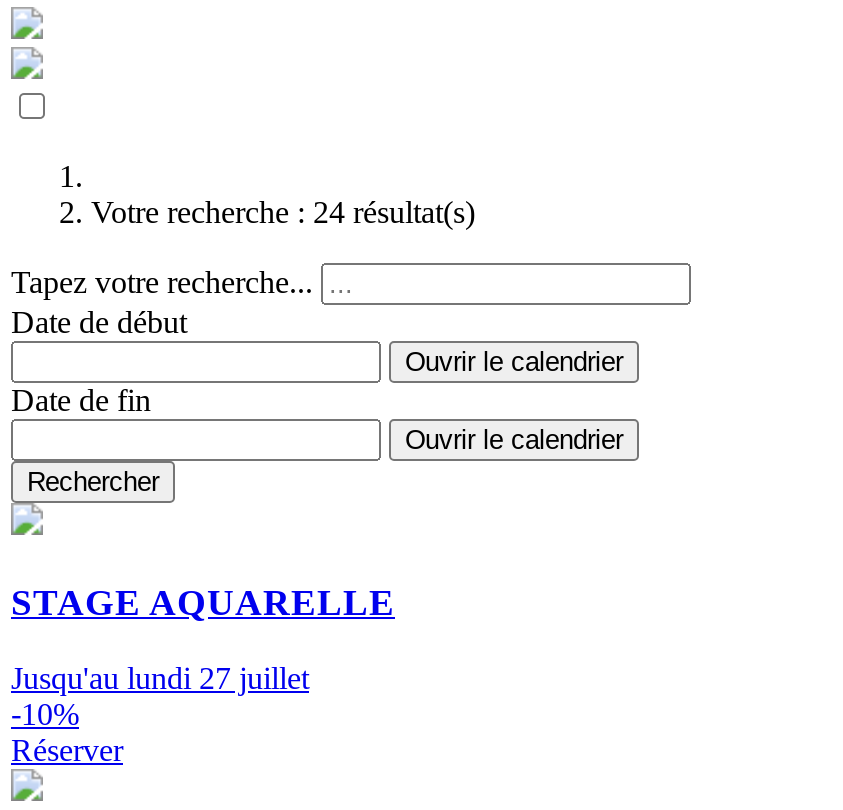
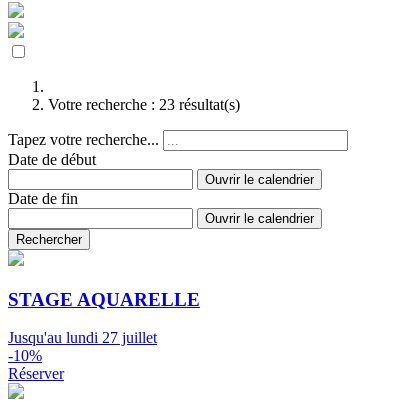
- Votre recherche : 24 résultat(s)
+ Votre recherche : 23 résultat(s)
